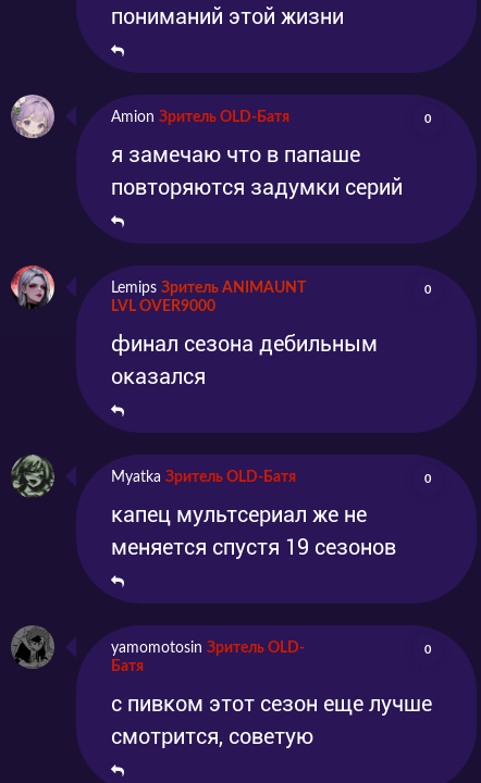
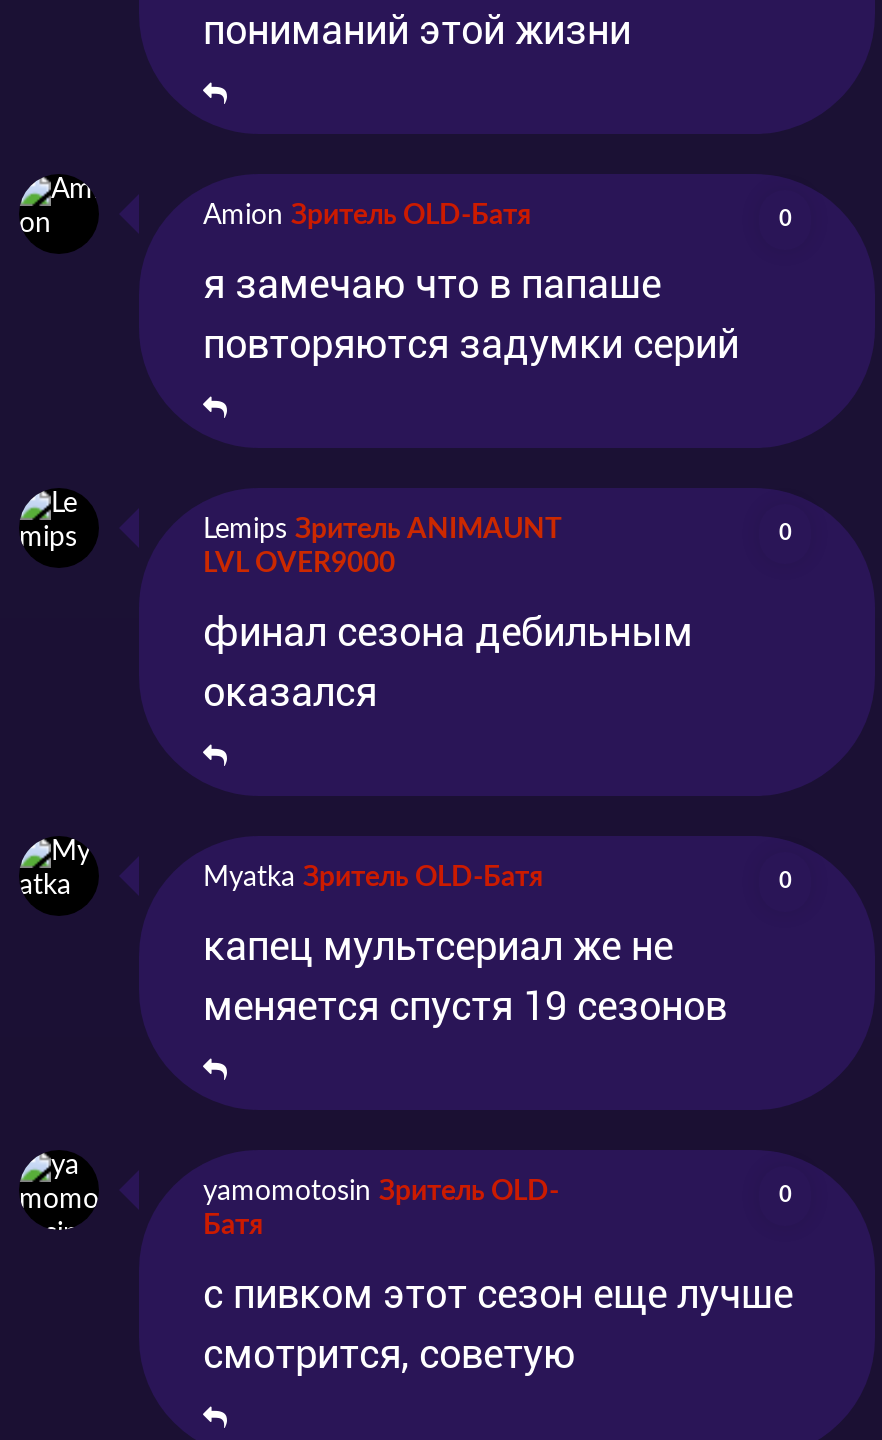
- [image]
+ [image]

- [image]
+ [image]

- [image]
+ [image]

- [image]
+ [image]
